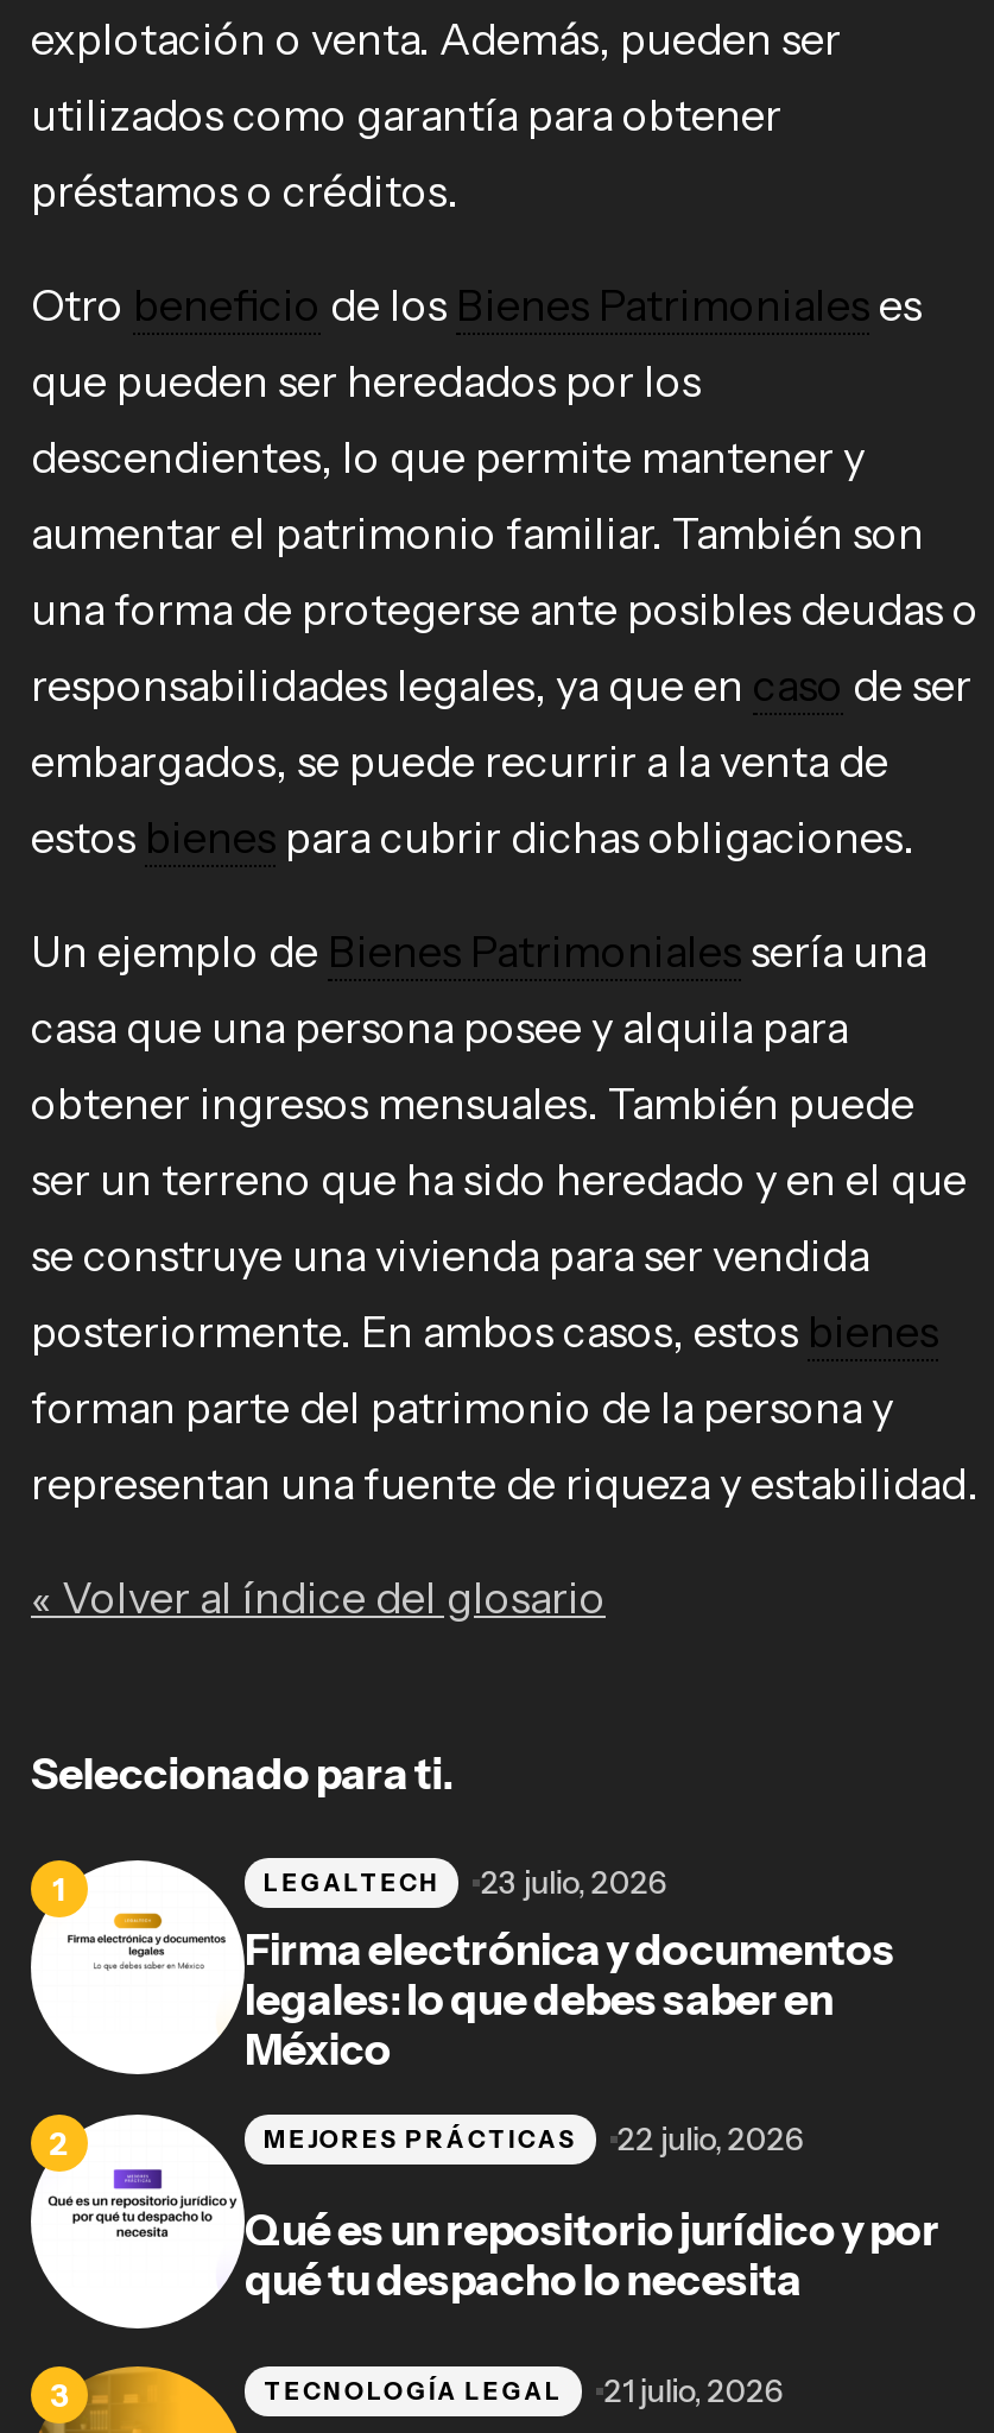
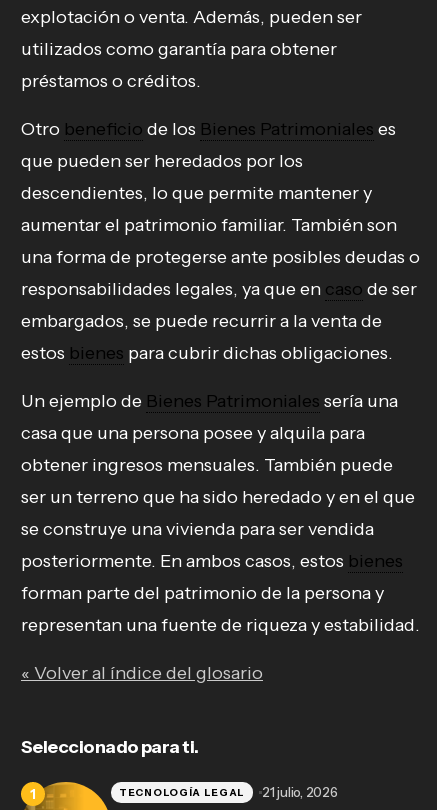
- [image]
- Firma electrónica y documentos
- legales: lo que debes saber en
- México

- LEGALTECH
- 23 julio, 2026

- [image]
- Qué es un repositorio jurídico y por
- qué tu despacho lo necesita

- MEJORES PRÁCTICAS
- 22 julio, 2026
